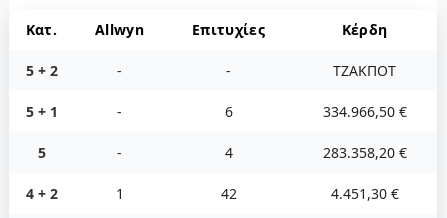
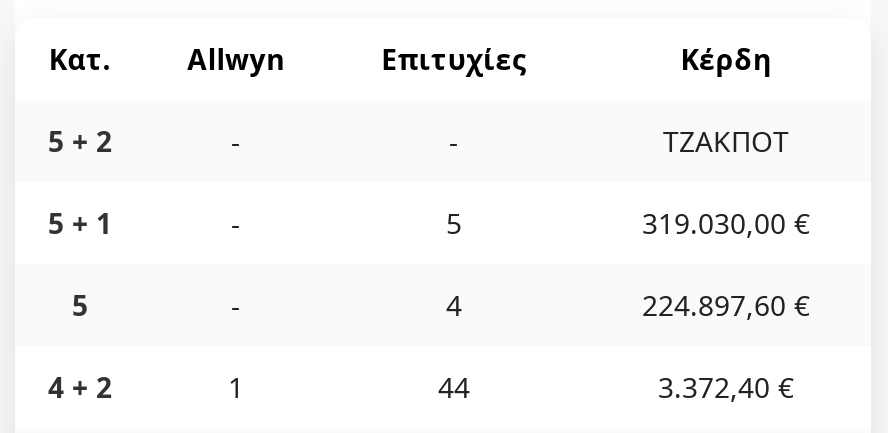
- 6
+ 5

- 334.966,50 €
+ 319.030,00 €

- 283.358,20 €
+ 224.897,60 €

- 42
+ 44

- 4.451,30 €
+ 3.372,40 €
